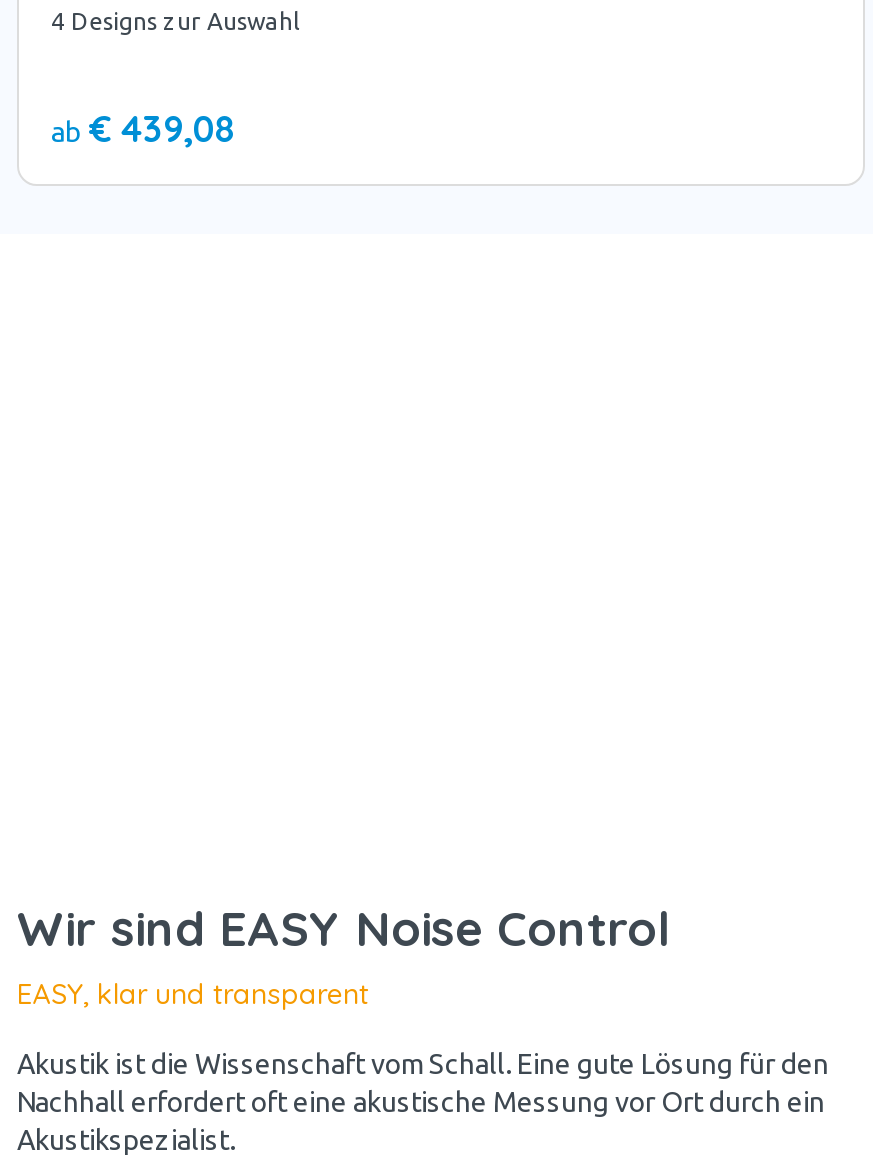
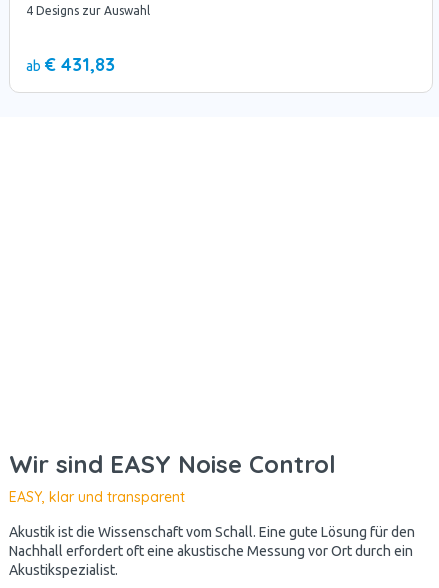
- ab € 439,08
+ ab € 431,83
